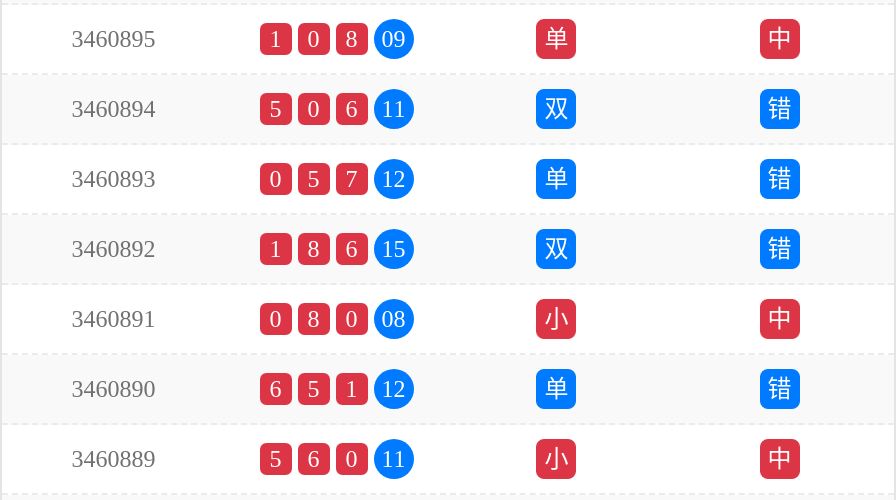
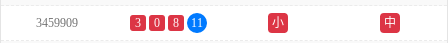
- 3460895
+ 3459909

- 09
- 单
- 中
- 3460894
- 5
- 0
- 6
- 11
- 双
- 错
- 3460893
- 0
- 5
- 7
- 12
- 单
- 错
- 3460892
- 1
- 8
- 6
- 15
- 双
- 错
- 3460891
- 0
- 8
- 0
- 08
- 小
- 中
- 3460890
- 6
- 5
- 1
- 12
- 单
- 错
- 3460889
- 5
- 6
- 0

- 1
+ 3
